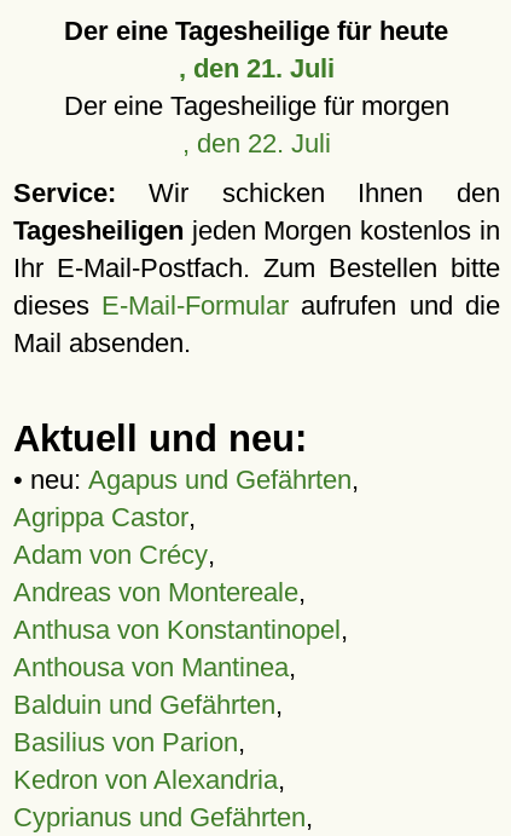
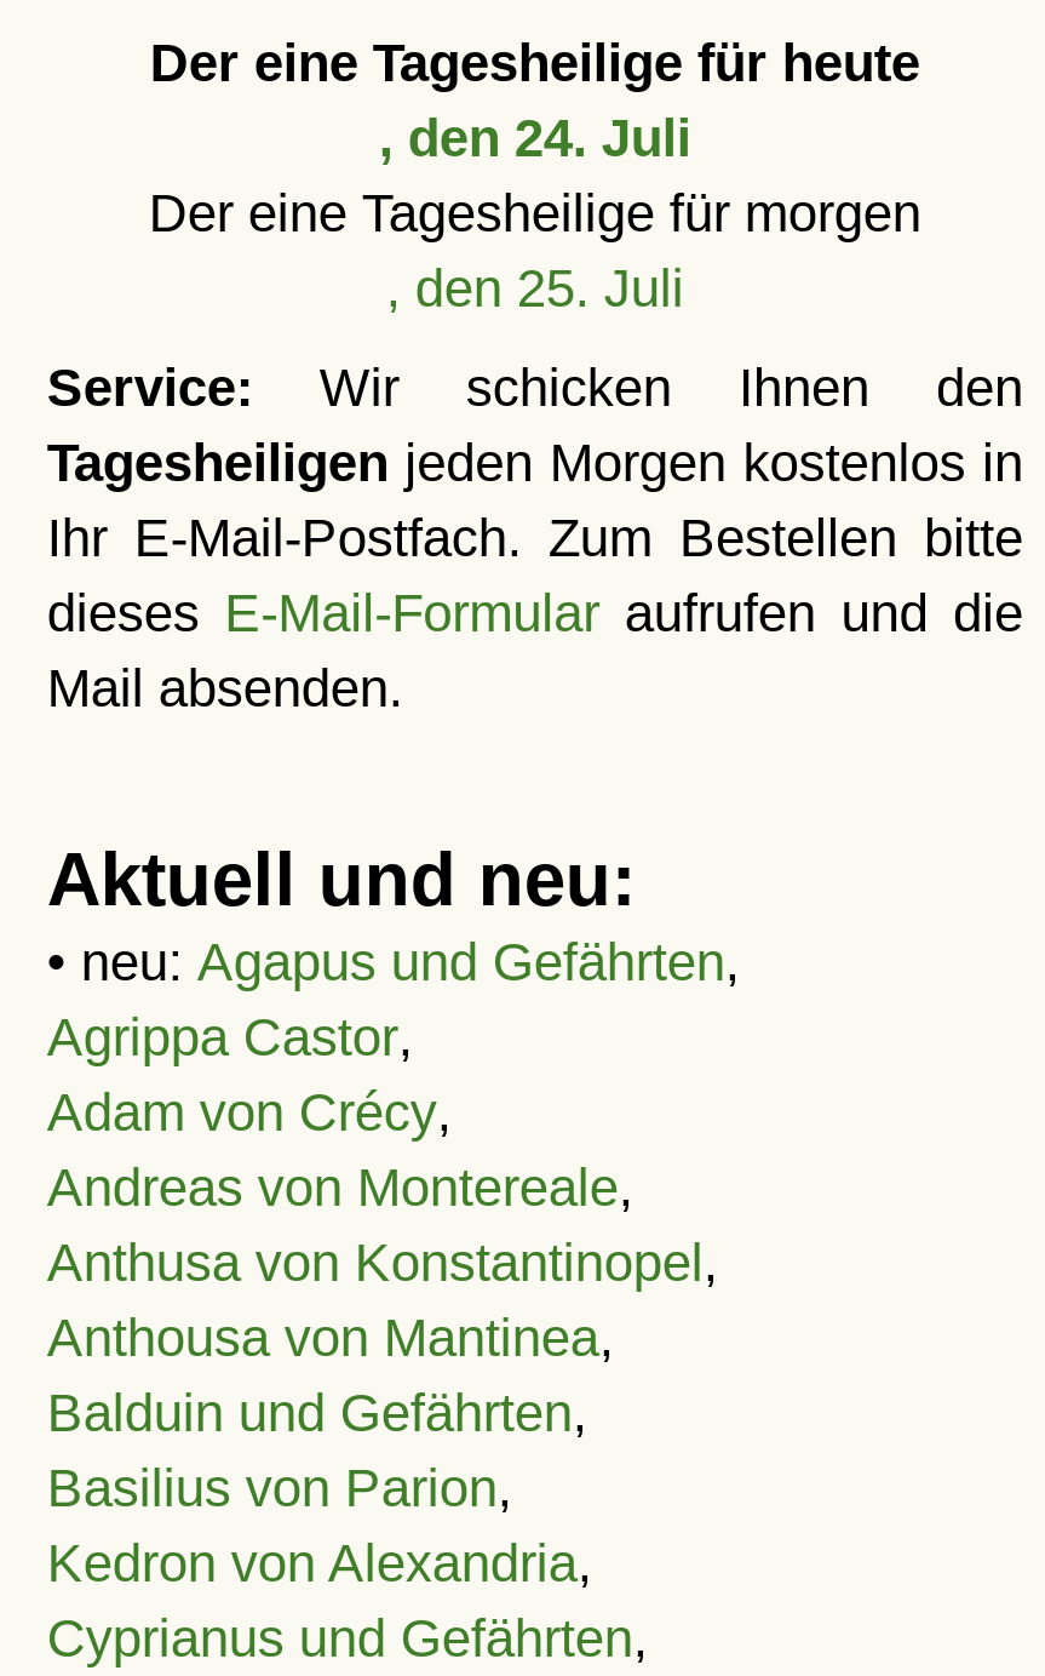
- , den 21. Juli
+ , den 24. Juli

- , den 22. Juli
+ , den 25. Juli
